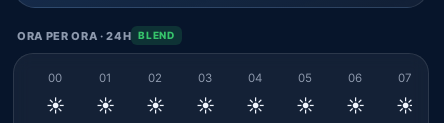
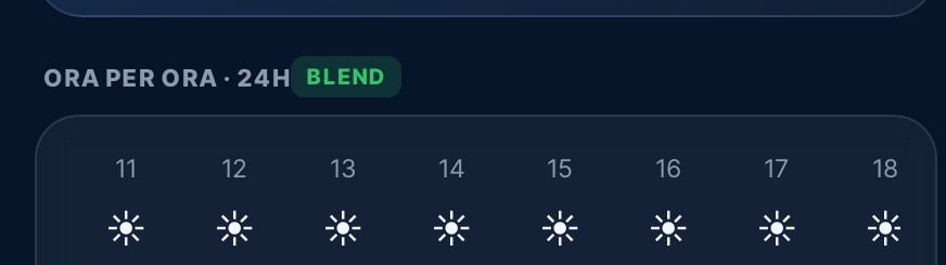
- 00
+ 11

- 01
+ 12

- 02
+ 13

- 03
+ 14

- 04
+ 15

- 05
+ 16

- 06
+ 17

- 07
+ 18
